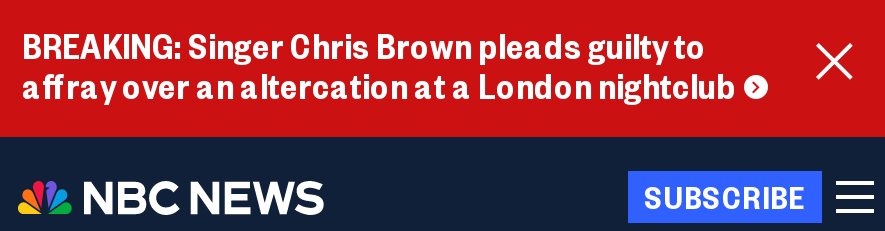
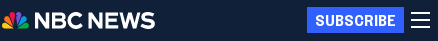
- BREAKING: Singer Chris Brown pleads guilty to
- affray over an altercation at a London nightclub
